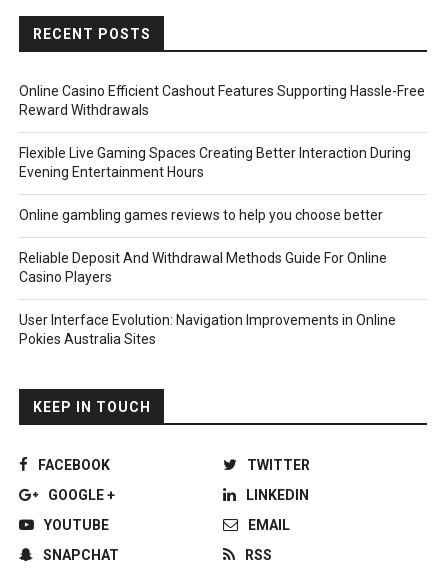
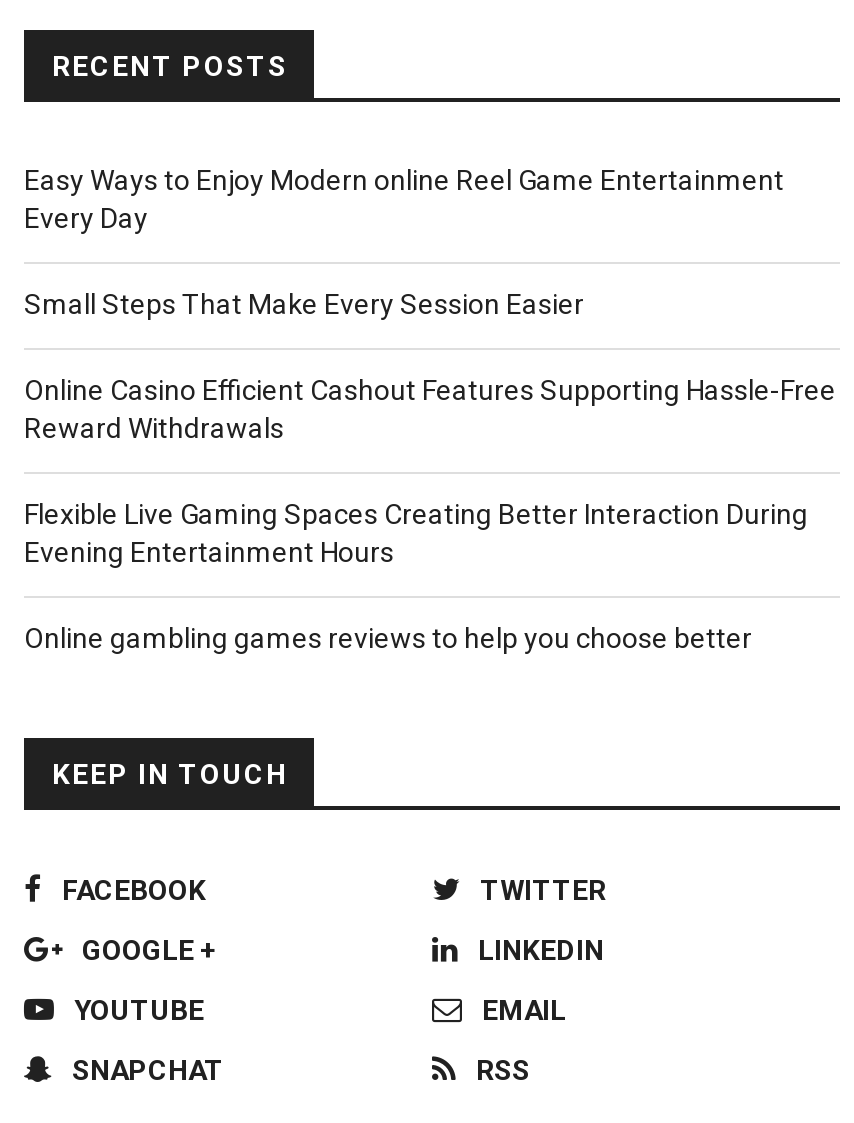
+ Easy Ways to Enjoy Modern online Reel Game Entertainment
+ Every Day
+ Small Steps That Make Every Session Easier

moved down: Online Casino Efficient Cashout Features Supporting Hassle-Free | Reward Withdrawals | Flexible Live Gaming Spaces Creating Better Interaction During | Evening Entertainment Hours | Online gambling games reviews to help you choose better

- Reliable Deposit And Withdrawal Methods Guide For Online
- Casino Players
- User Interface Evolution: Navigation Improvements in Online
- Pokies Australia Sites
